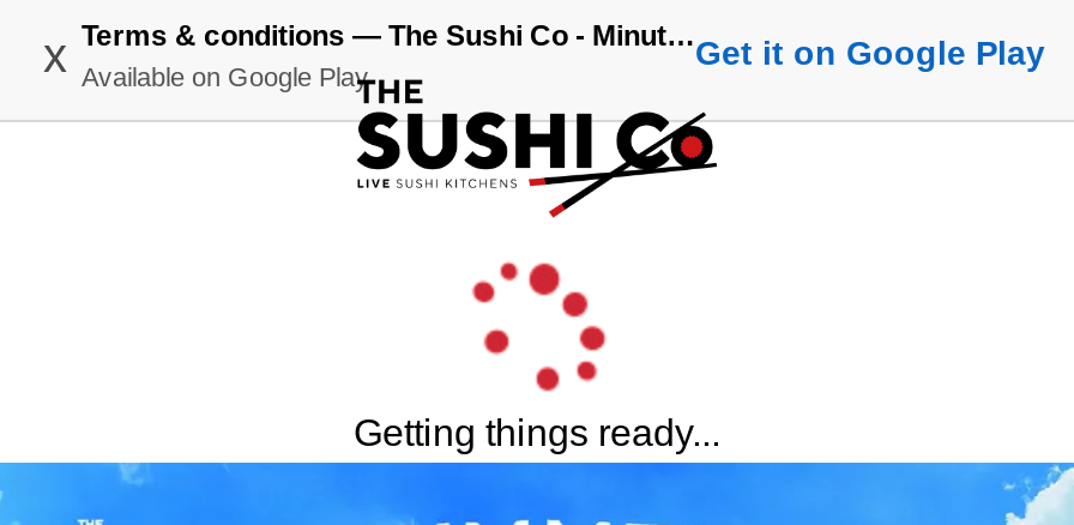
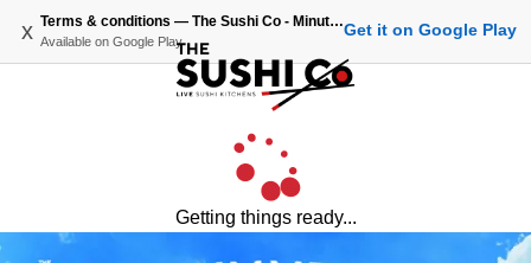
- [image]
+ [image]
